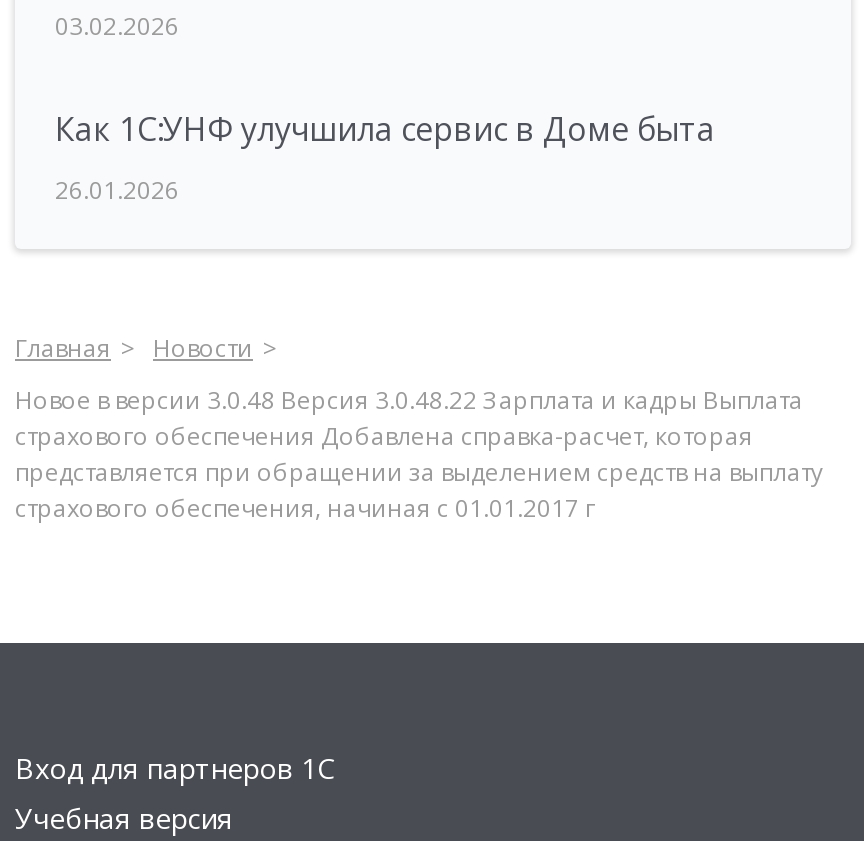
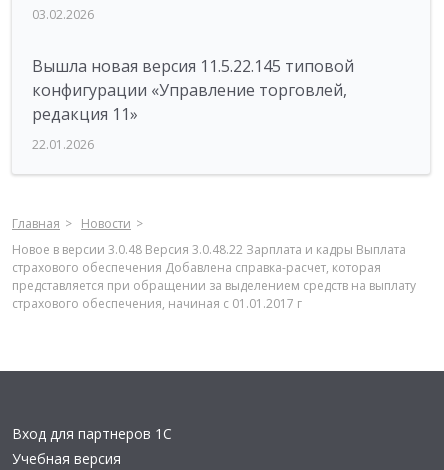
- Как 1С:УНФ улучшила сервис в Доме быта
+ Вышла новая версия 11.5.22.145 типовой
+ конфигурации «Управление торговлей,
+ редакция 11»

- 26.01.2026
+ 22.01.2026
